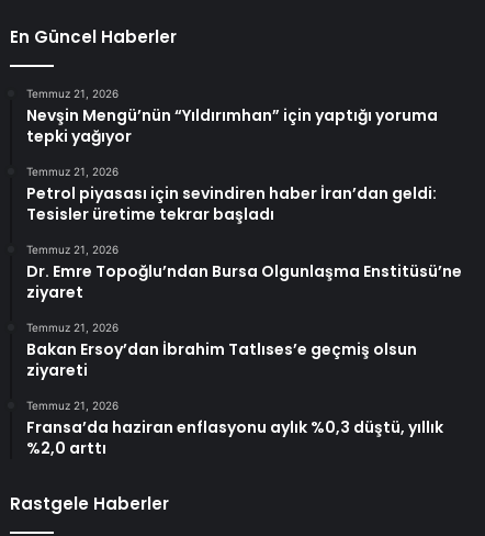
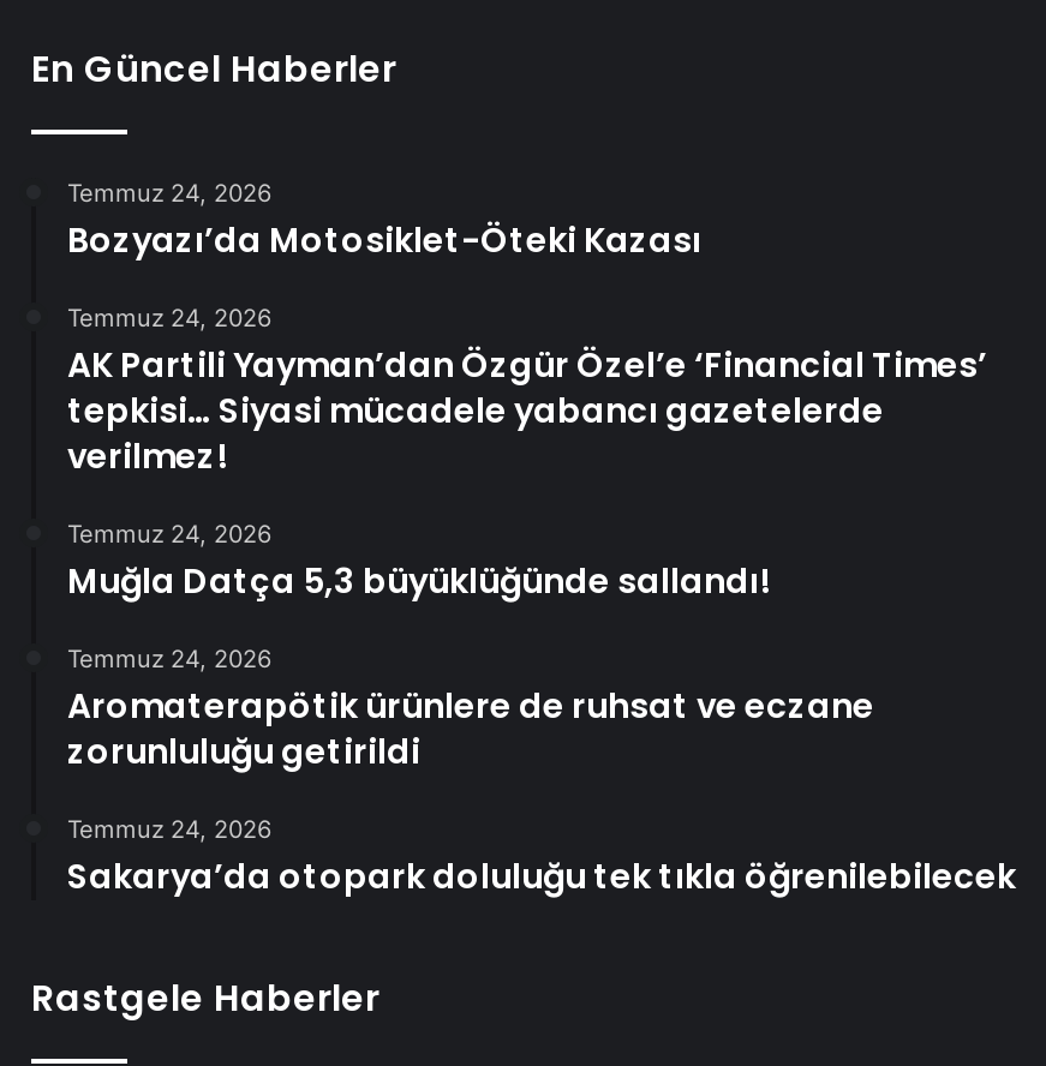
- Temmuz 21, 2026
- Nevşin Mengü’nün “Yıldırımhan” için yaptığı yoruma
- tepki yağıyor
+ Temmuz 24, 2026
+ Bozyazı’da Motosiklet-Öteki Kazası

- Temmuz 21, 2026
- Petrol piyasası için sevindiren haber İran’dan geldi:
- Tesisler üretime tekrar başladı
+ Temmuz 24, 2026
+ AK Partili Yayman’dan Özgür Özel’e ‘Financial Times’
+ tepkisi… Siyasi mücadele yabancı gazetelerde
+ verilmez!

- Temmuz 21, 2026
- Dr. Emre Topoğlu’ndan Bursa Olgunlaşma Enstitüsü’ne
- ziyaret
+ Temmuz 24, 2026
+ Muğla Datça 5,3 büyüklüğünde sallandı!

- Temmuz 21, 2026
- Bakan Ersoy’dan İbrahim Tatlıses’e geçmiş olsun
- ziyareti
+ Temmuz 24, 2026
+ Aromaterapötik ürünlere de ruhsat ve eczane
+ zorunluluğu getirildi

- Temmuz 21, 2026
- Fransa’da haziran enflasyonu aylık %0,3 düştü, yıllık
- %2,0 arttı
+ Temmuz 24, 2026
+ Sakarya’da otopark doluluğu tek tıkla öğrenilebilecek
